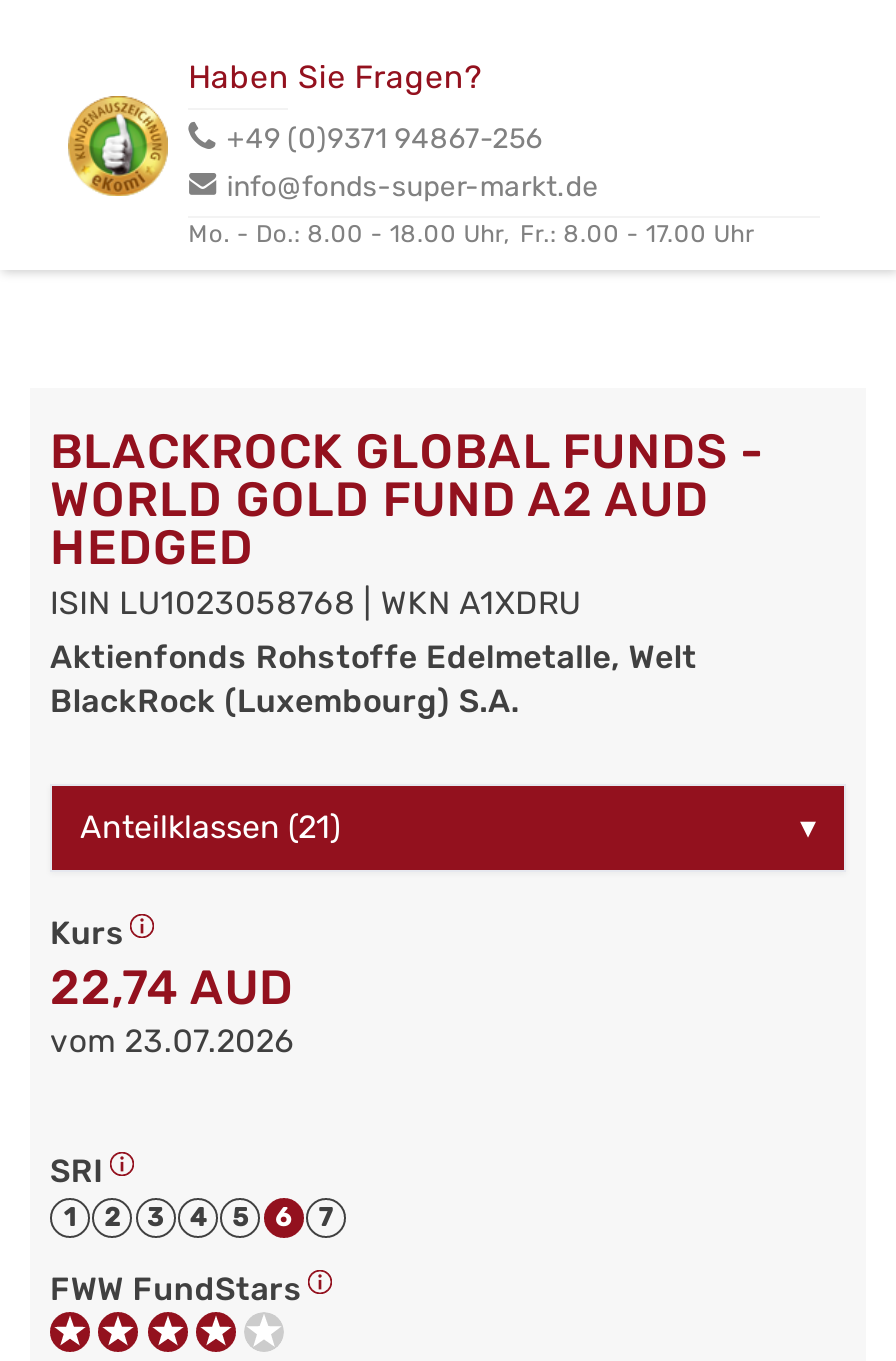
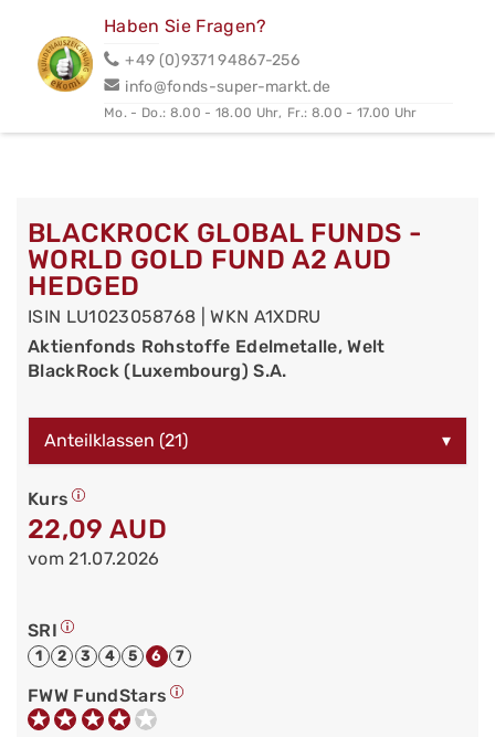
- 22,74 AUD
+ 22,09 AUD

- vom 23.07.2026
+ vom 21.07.2026
